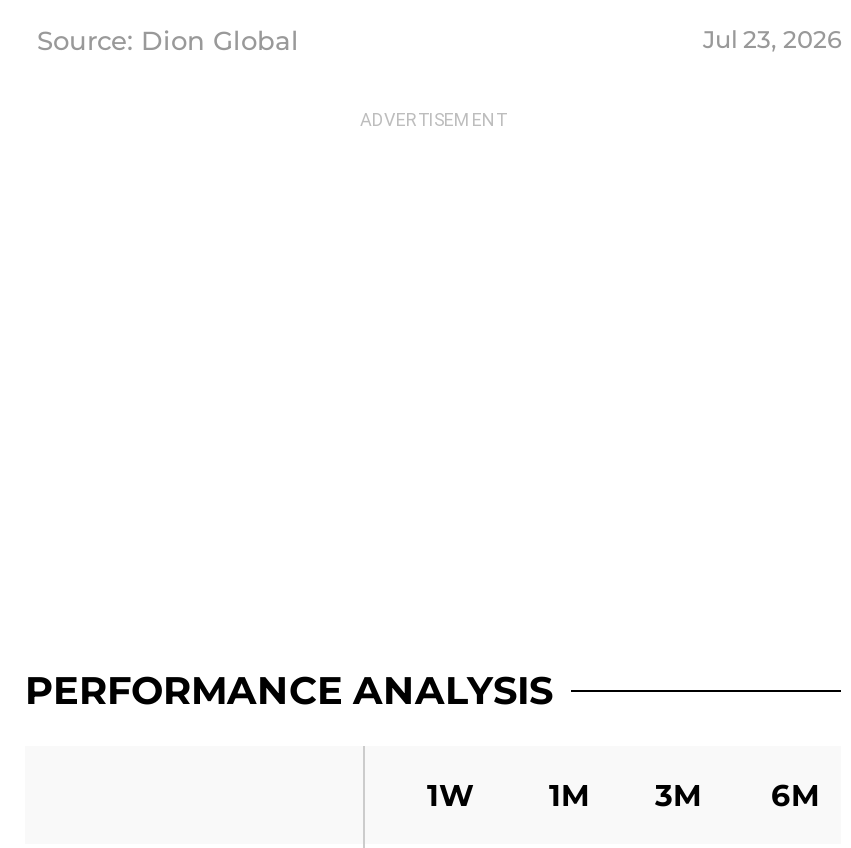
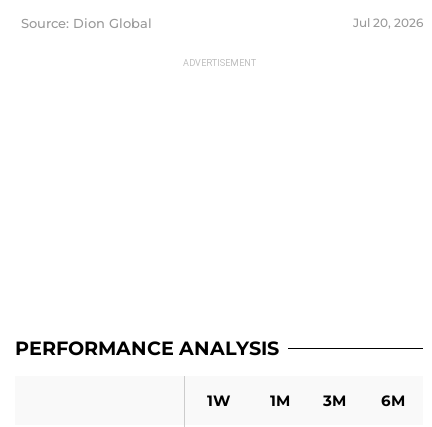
- Jul 23, 2026
+ Jul 20, 2026
